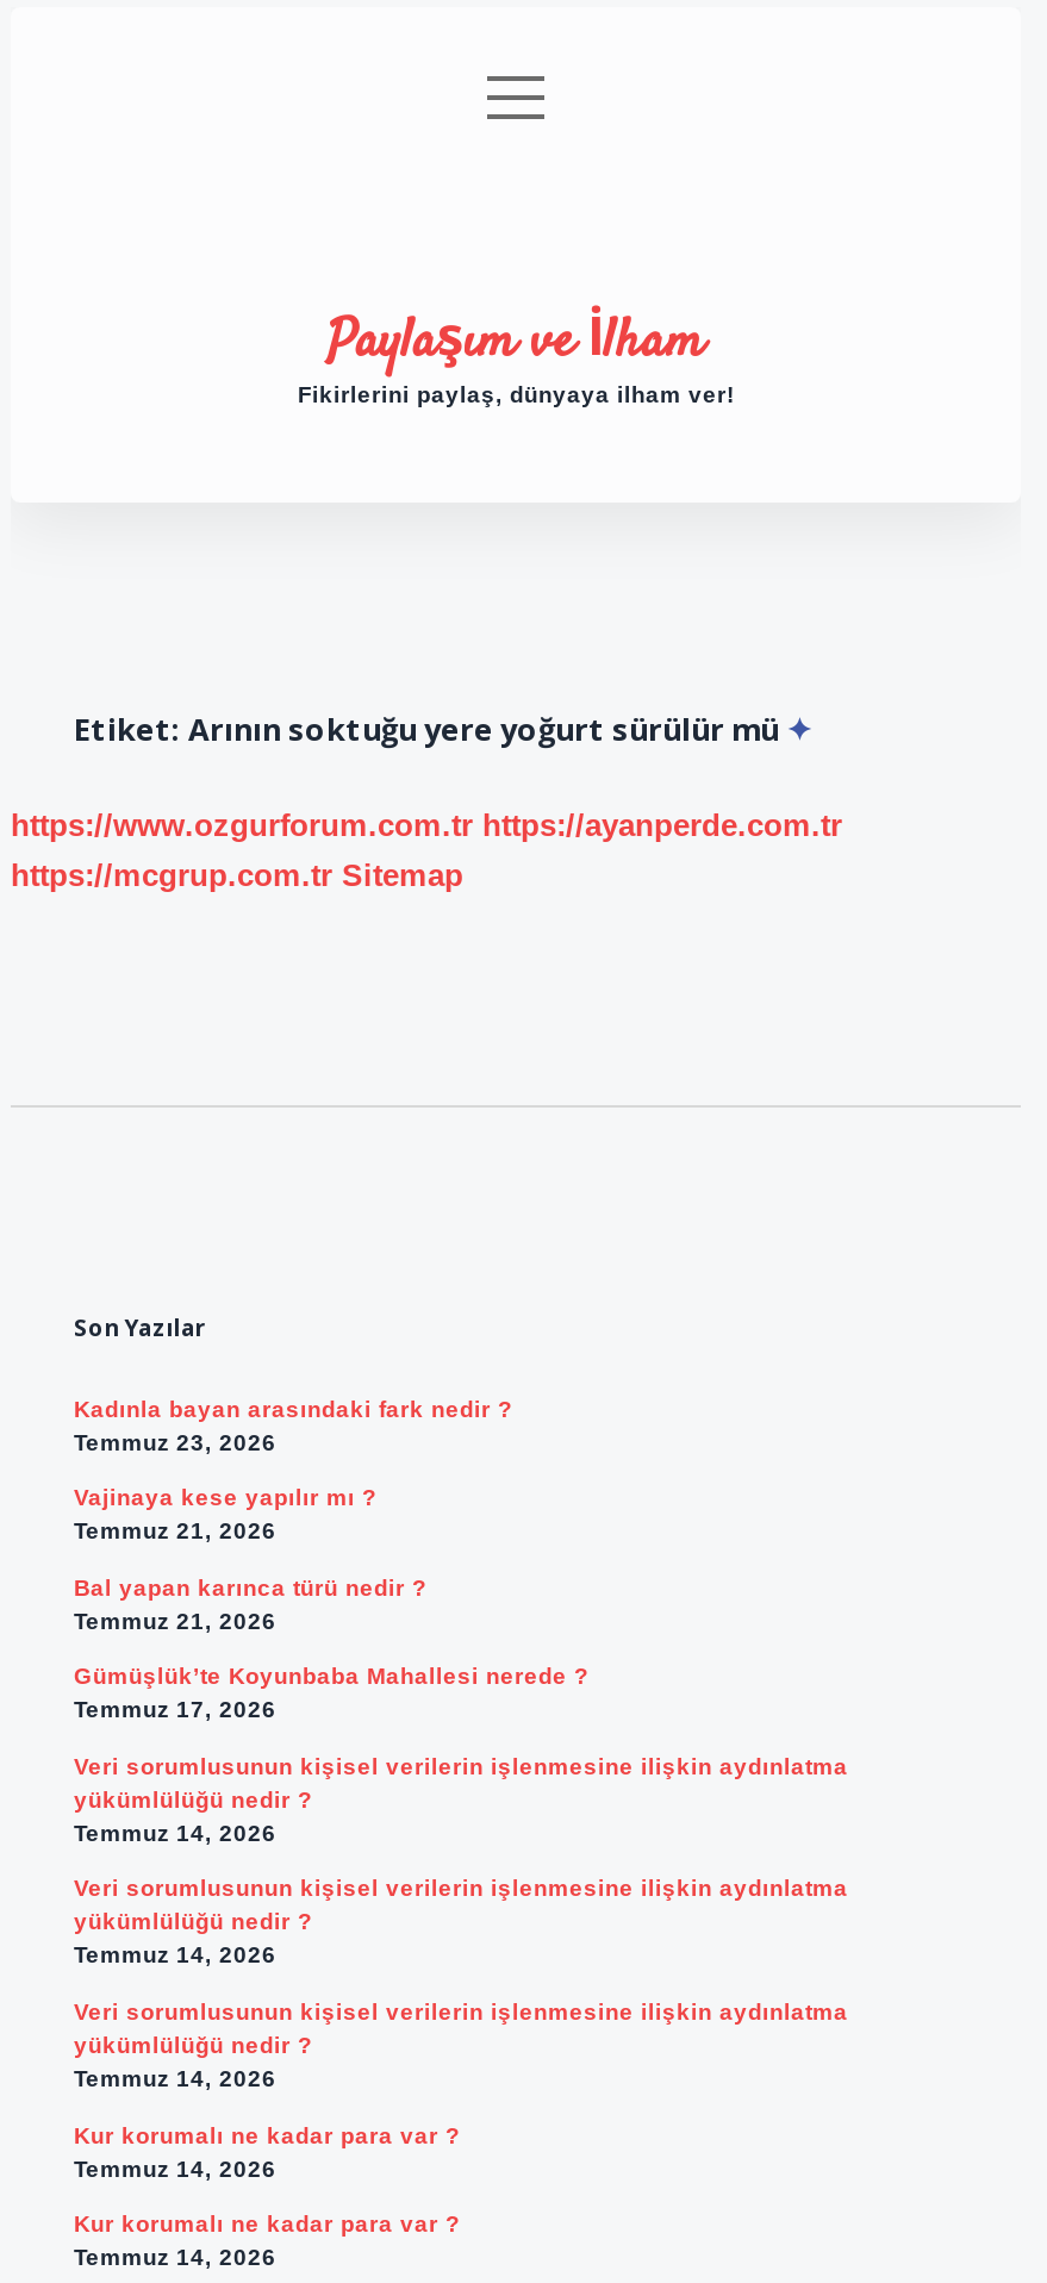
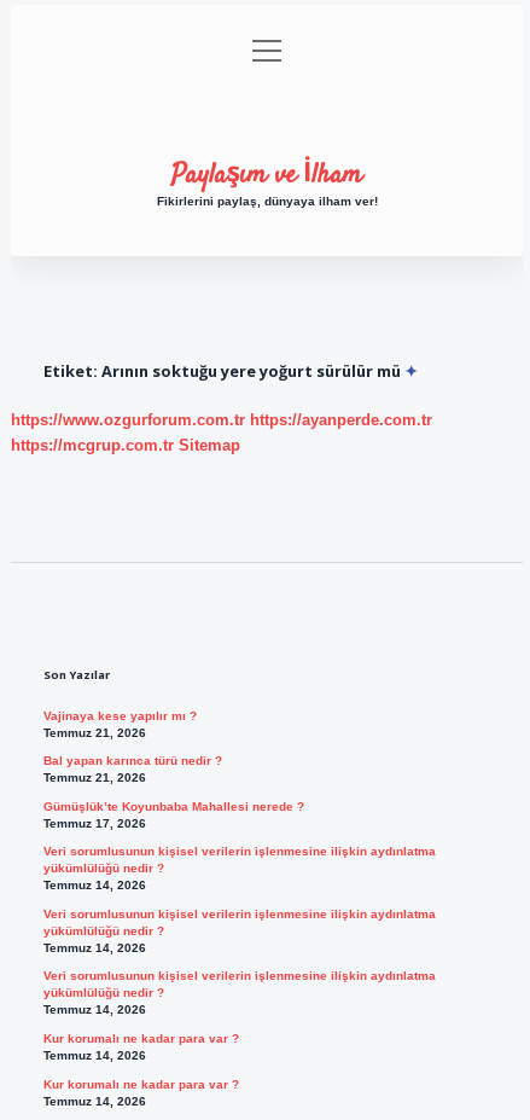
- Kadınla bayan arasındaki fark nedir ?
- Temmuz 23, 2026
